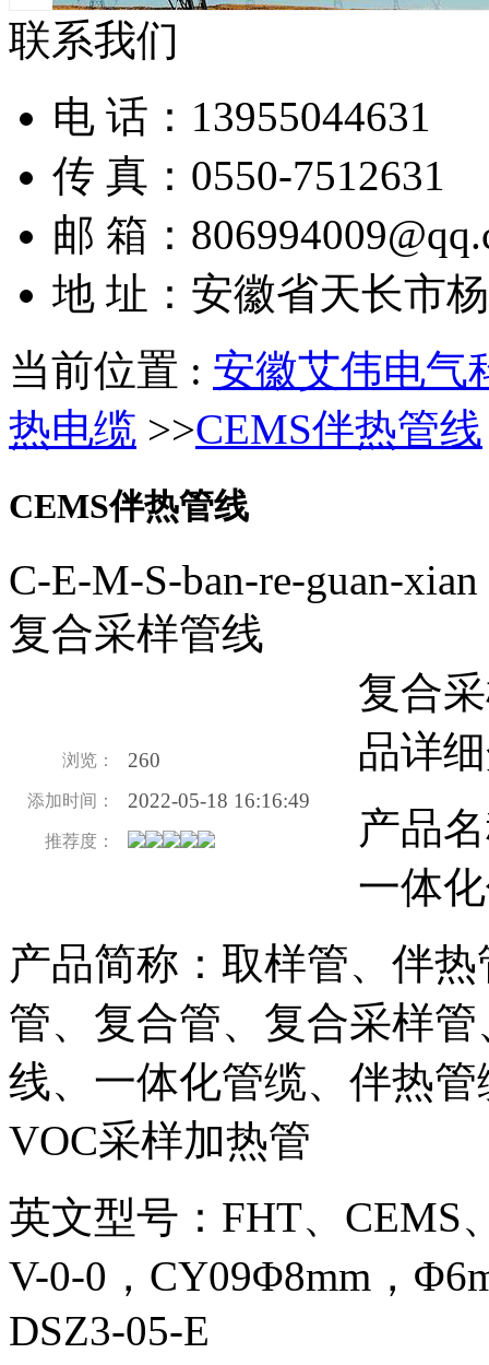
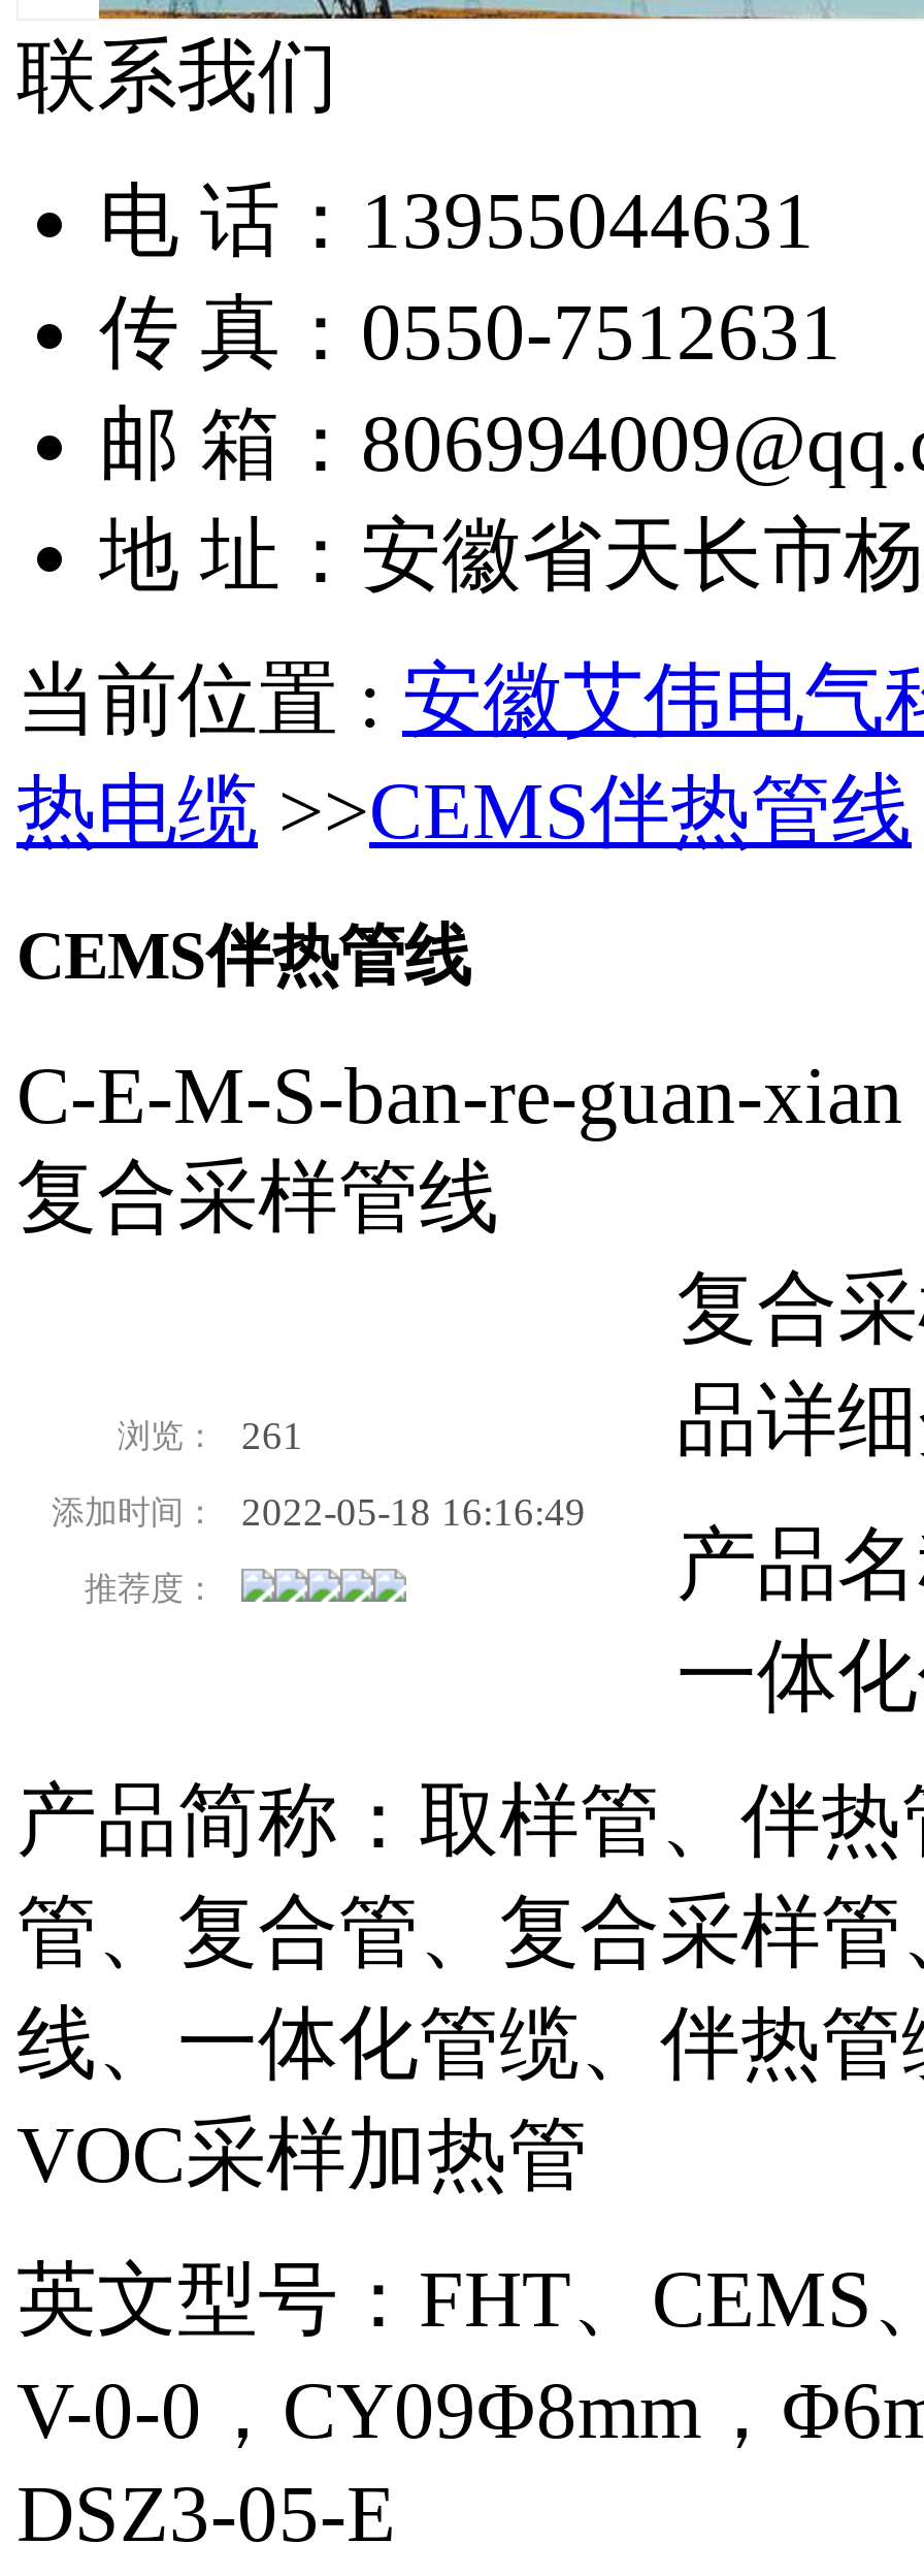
- 浏览： 260
+ 浏览： 261
